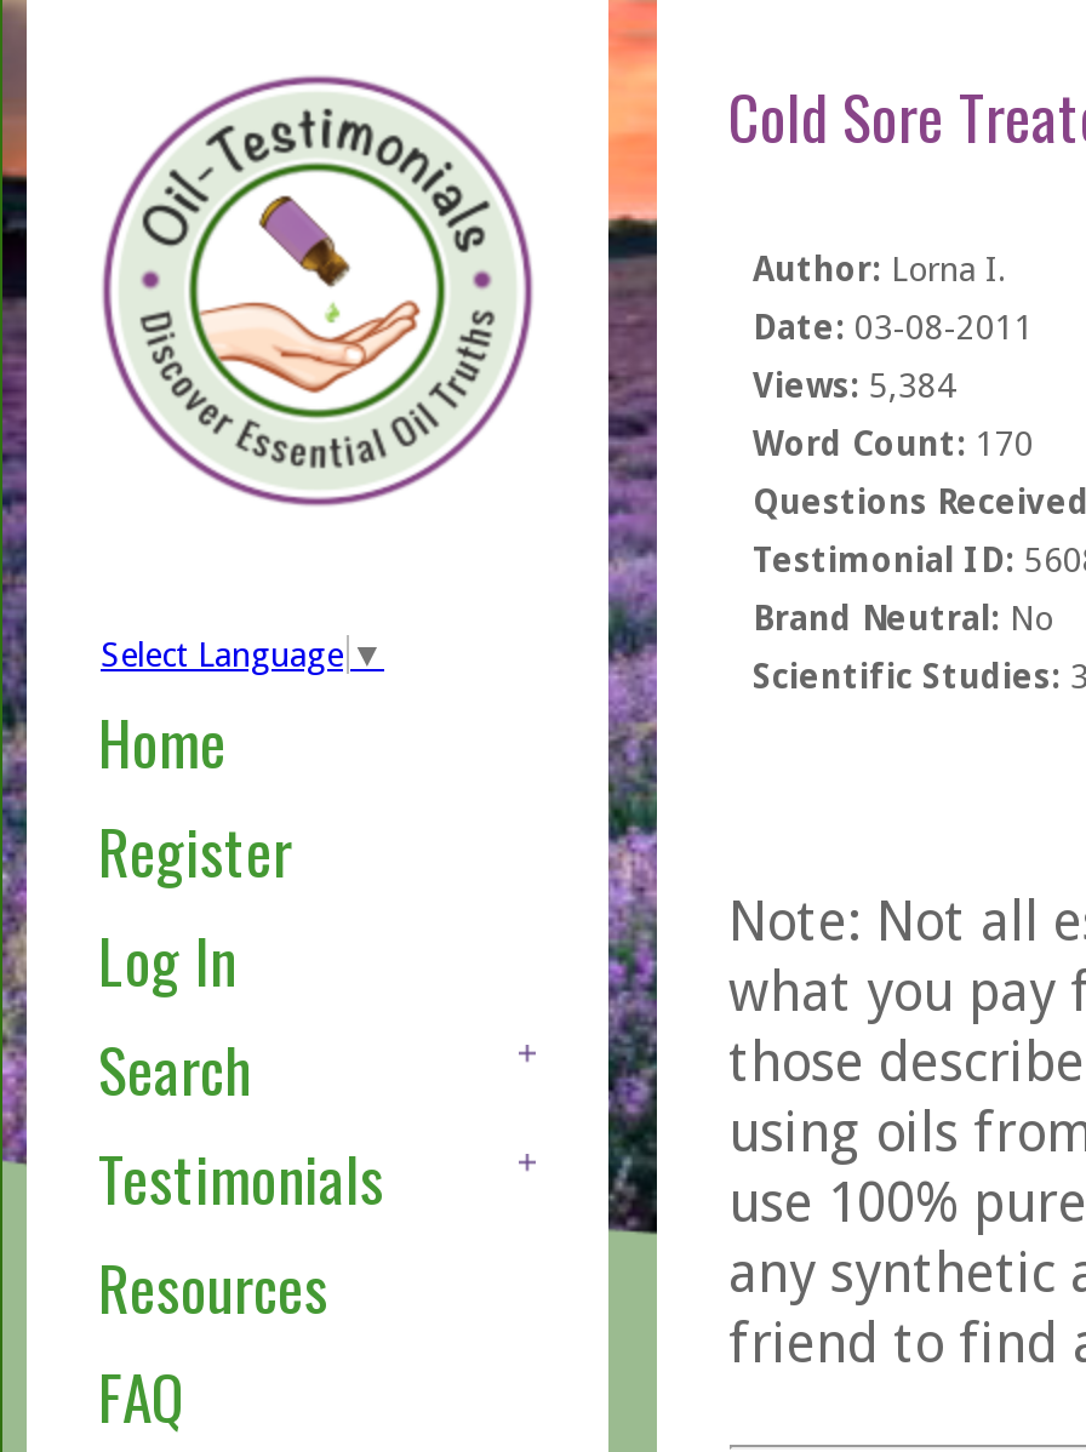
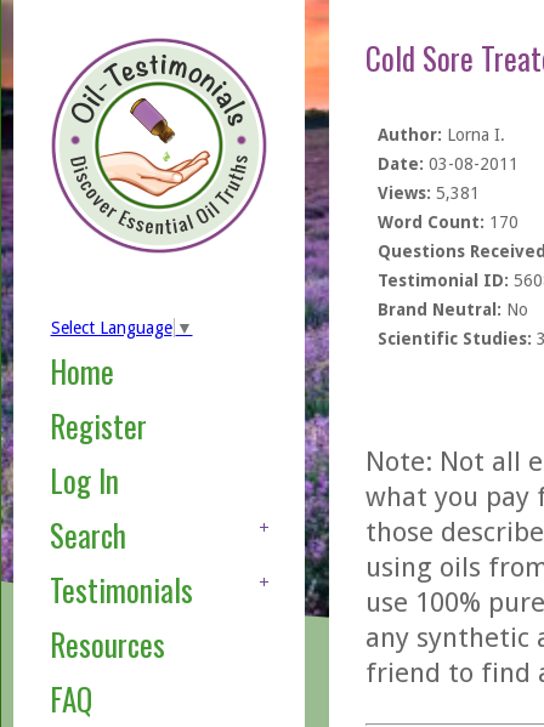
- Views: 5,384
+ Views: 5,381
